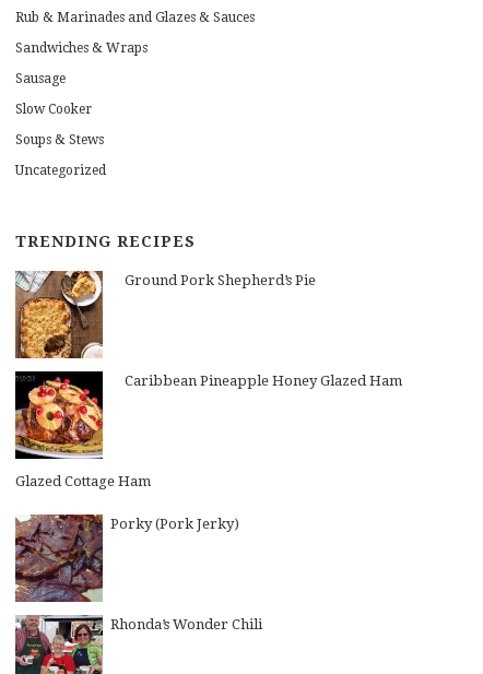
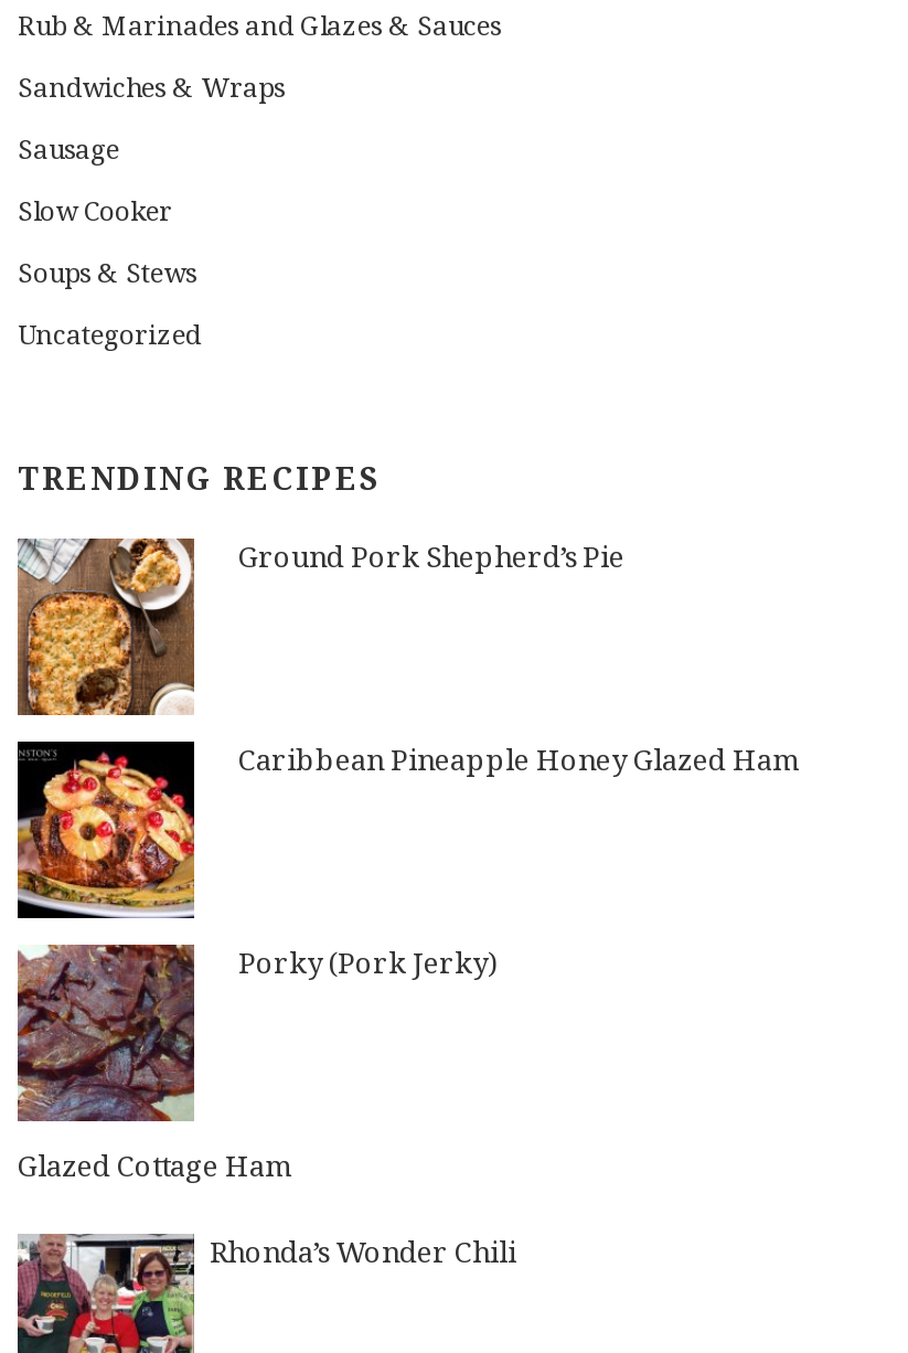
moved down: Glazed Cottage Ham

moved up: [image] | Porky (Pork Jerky)
